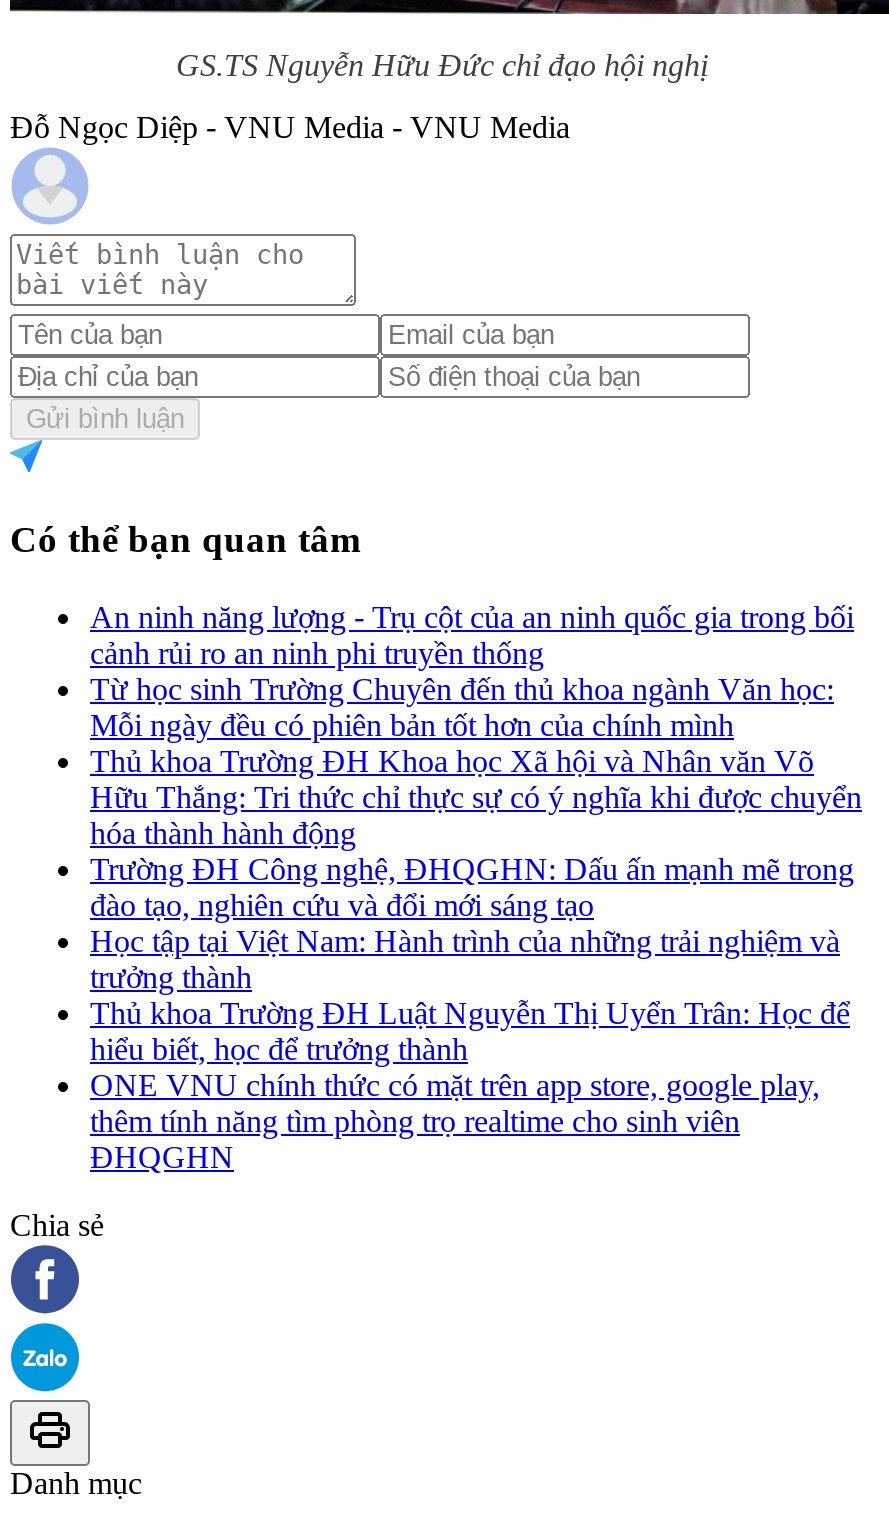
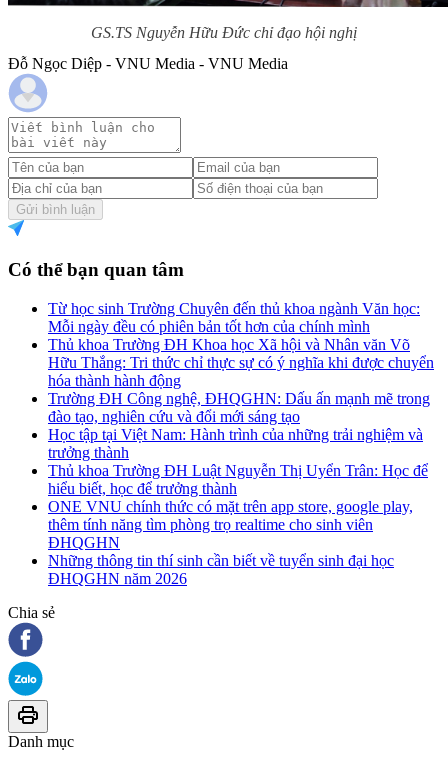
- An ninh năng lượng - Trụ cột của an ninh quốc gia trong bối
- cảnh rủi ro an ninh phi truyền thống

moved up: Từ học sinh Trường Chuyên đến thủ khoa ngành Văn học: | Mỗi ngày đều có phiên bản tốt hơn của chính mình | Thủ khoa Trường ĐH Khoa học Xã hội và Nhân văn Võ | ... | thêm tính năng tìm phòng trọ realtime cho sinh viên | ĐHQGHN

+ Những thông tin thí sinh cần biết về tuyển sinh đại học
+ ĐHQGHN năm 2026
